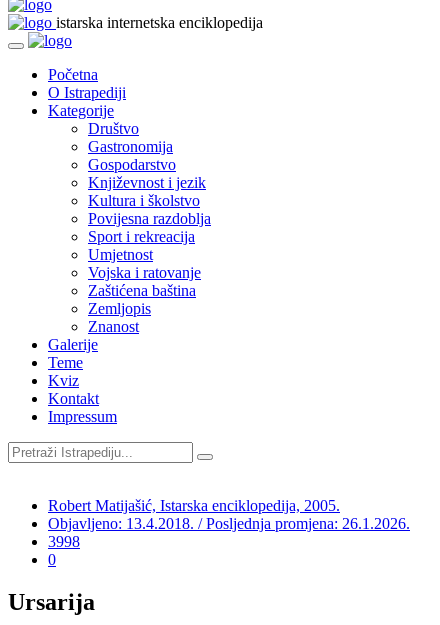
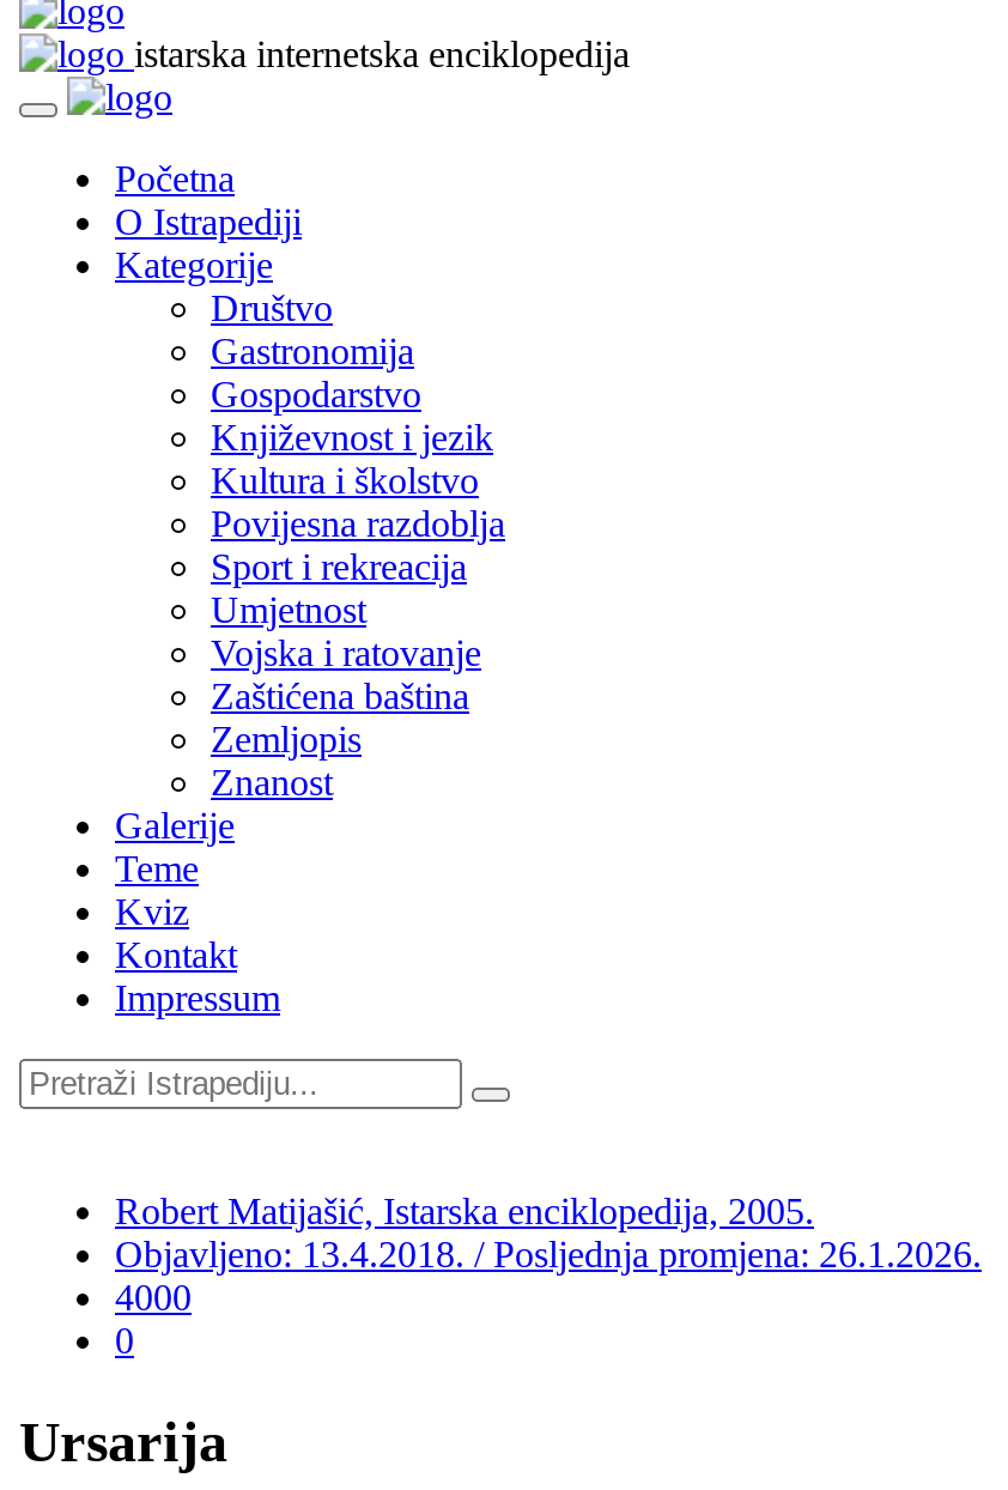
- 3998
+ 4000
